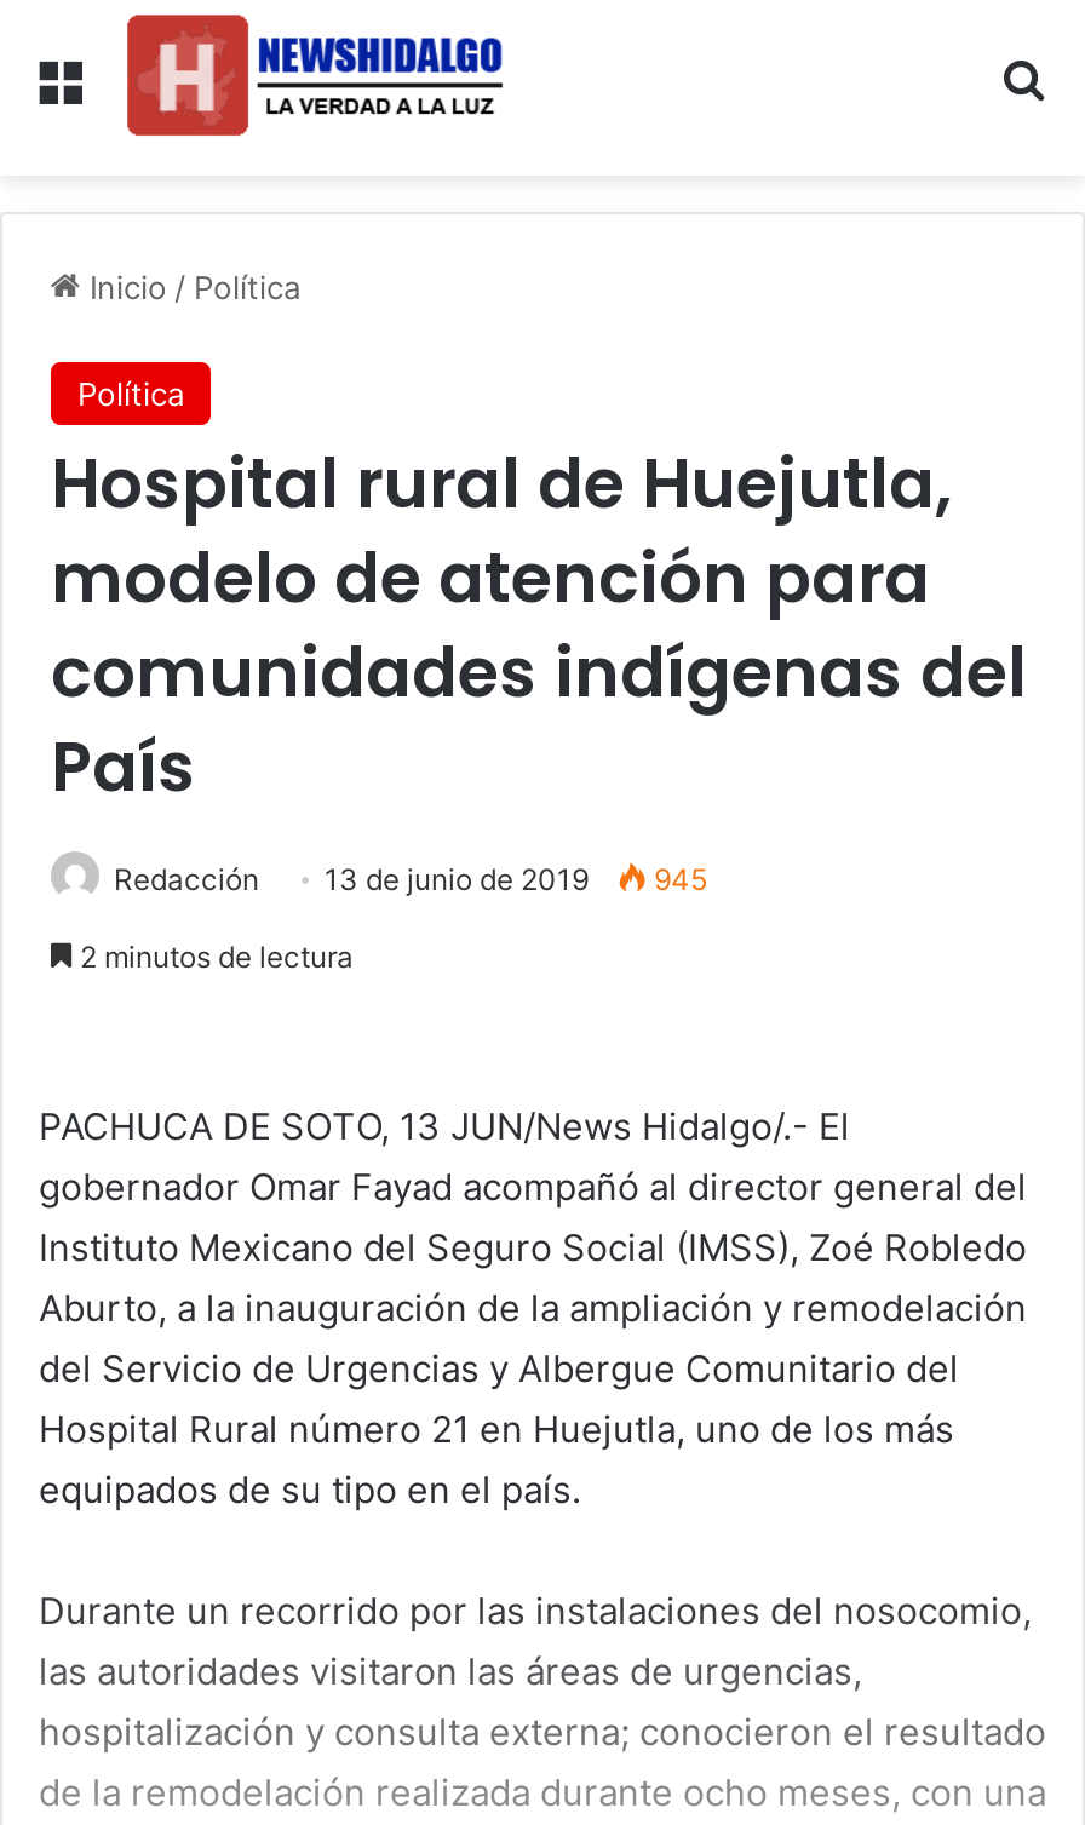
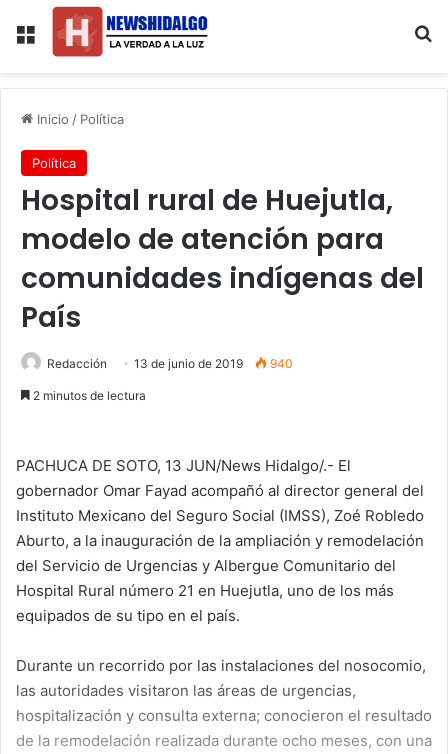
- Redacción 13 de junio de 2019 945
+ Redacción 13 de junio de 2019 940
